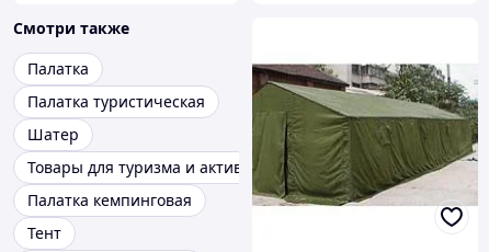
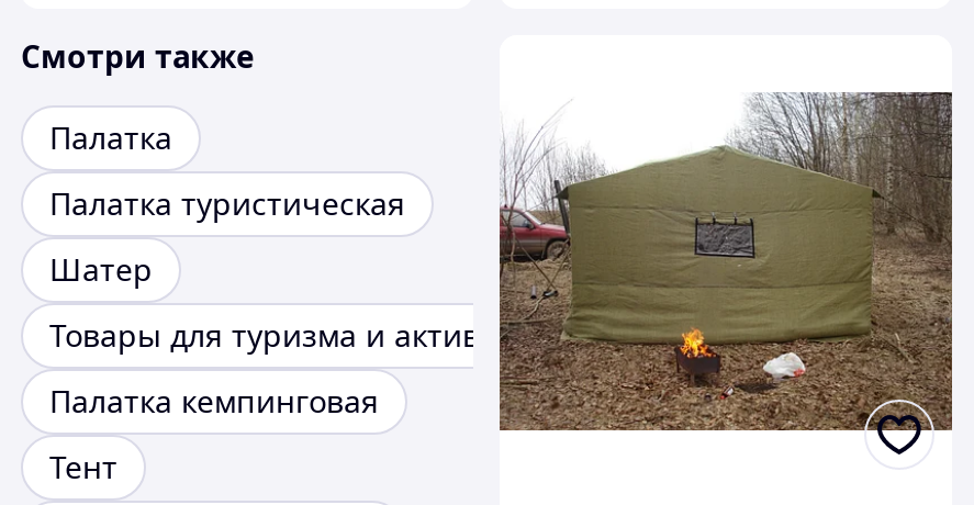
- [image]
+ [image]
